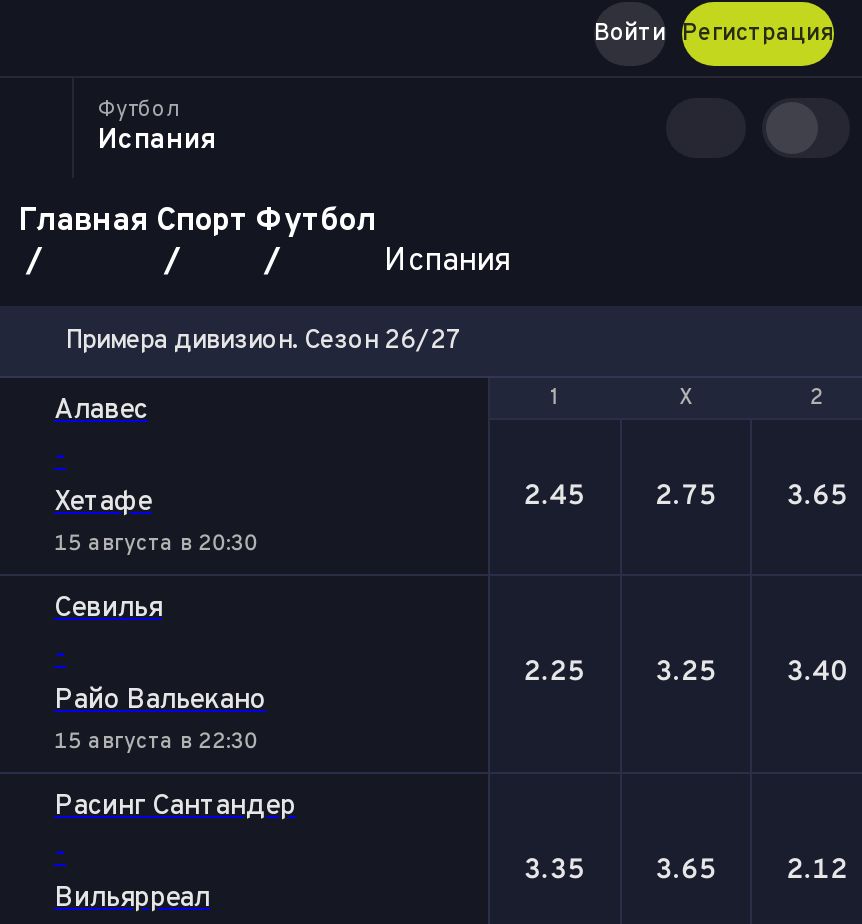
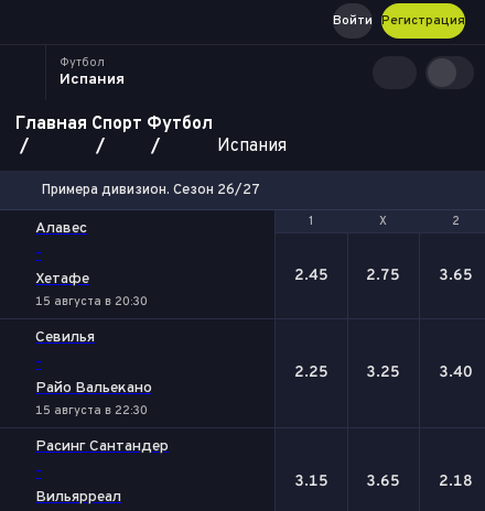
- 3.35
+ 3.15

- 2.12
+ 2.18
